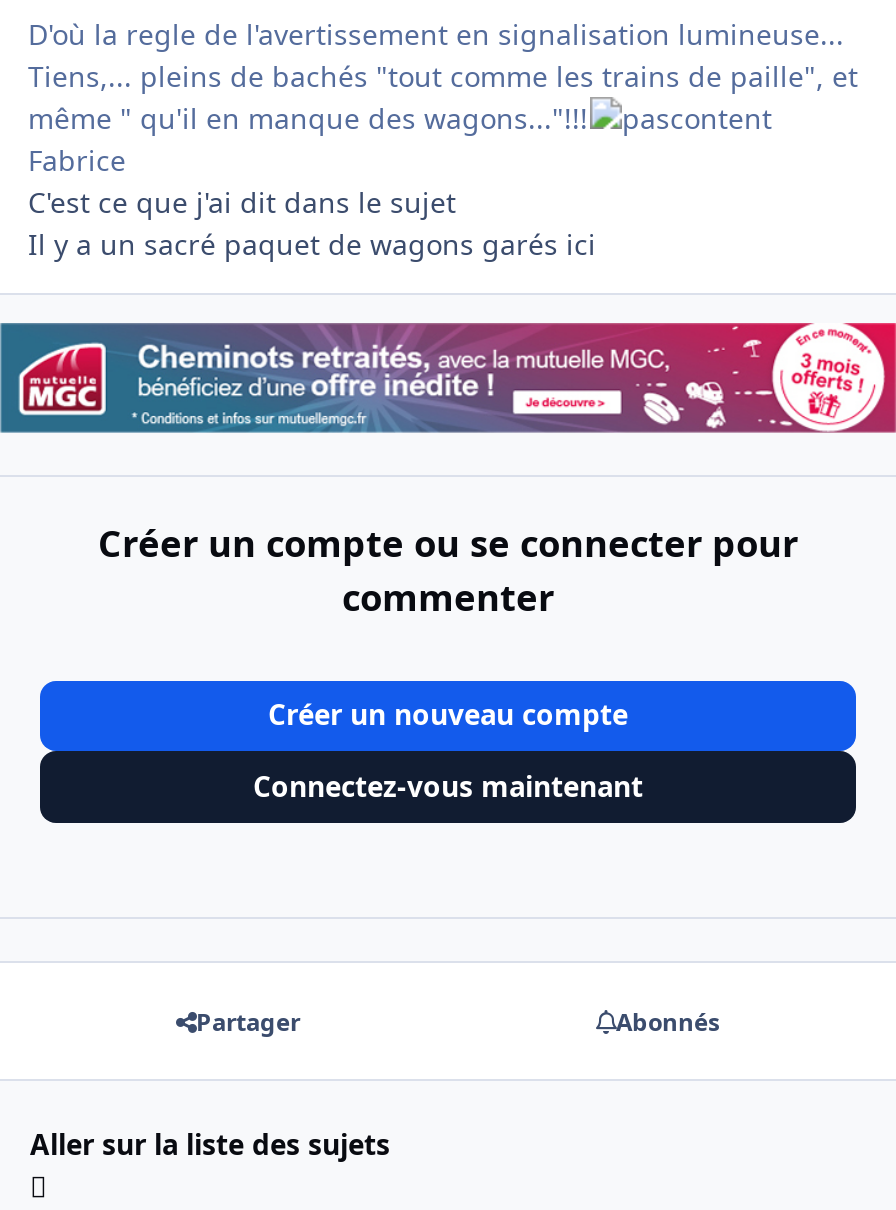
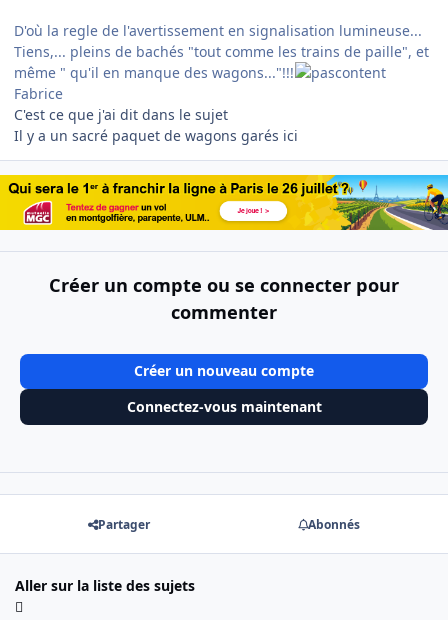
- [image]
+ [image]
